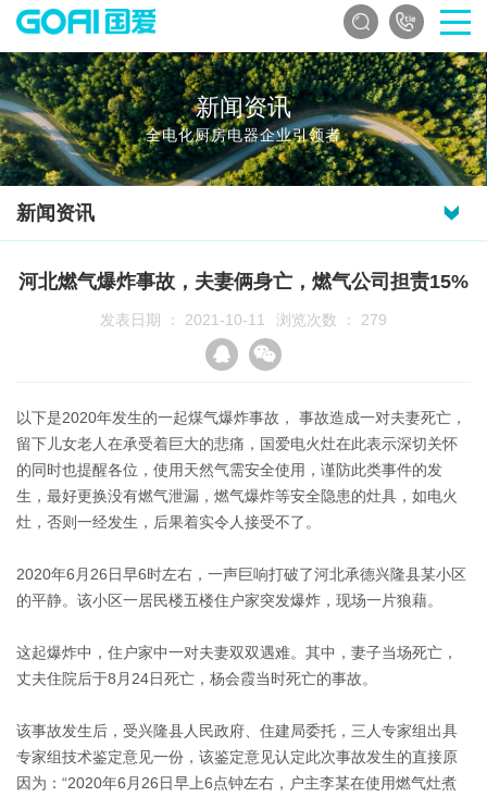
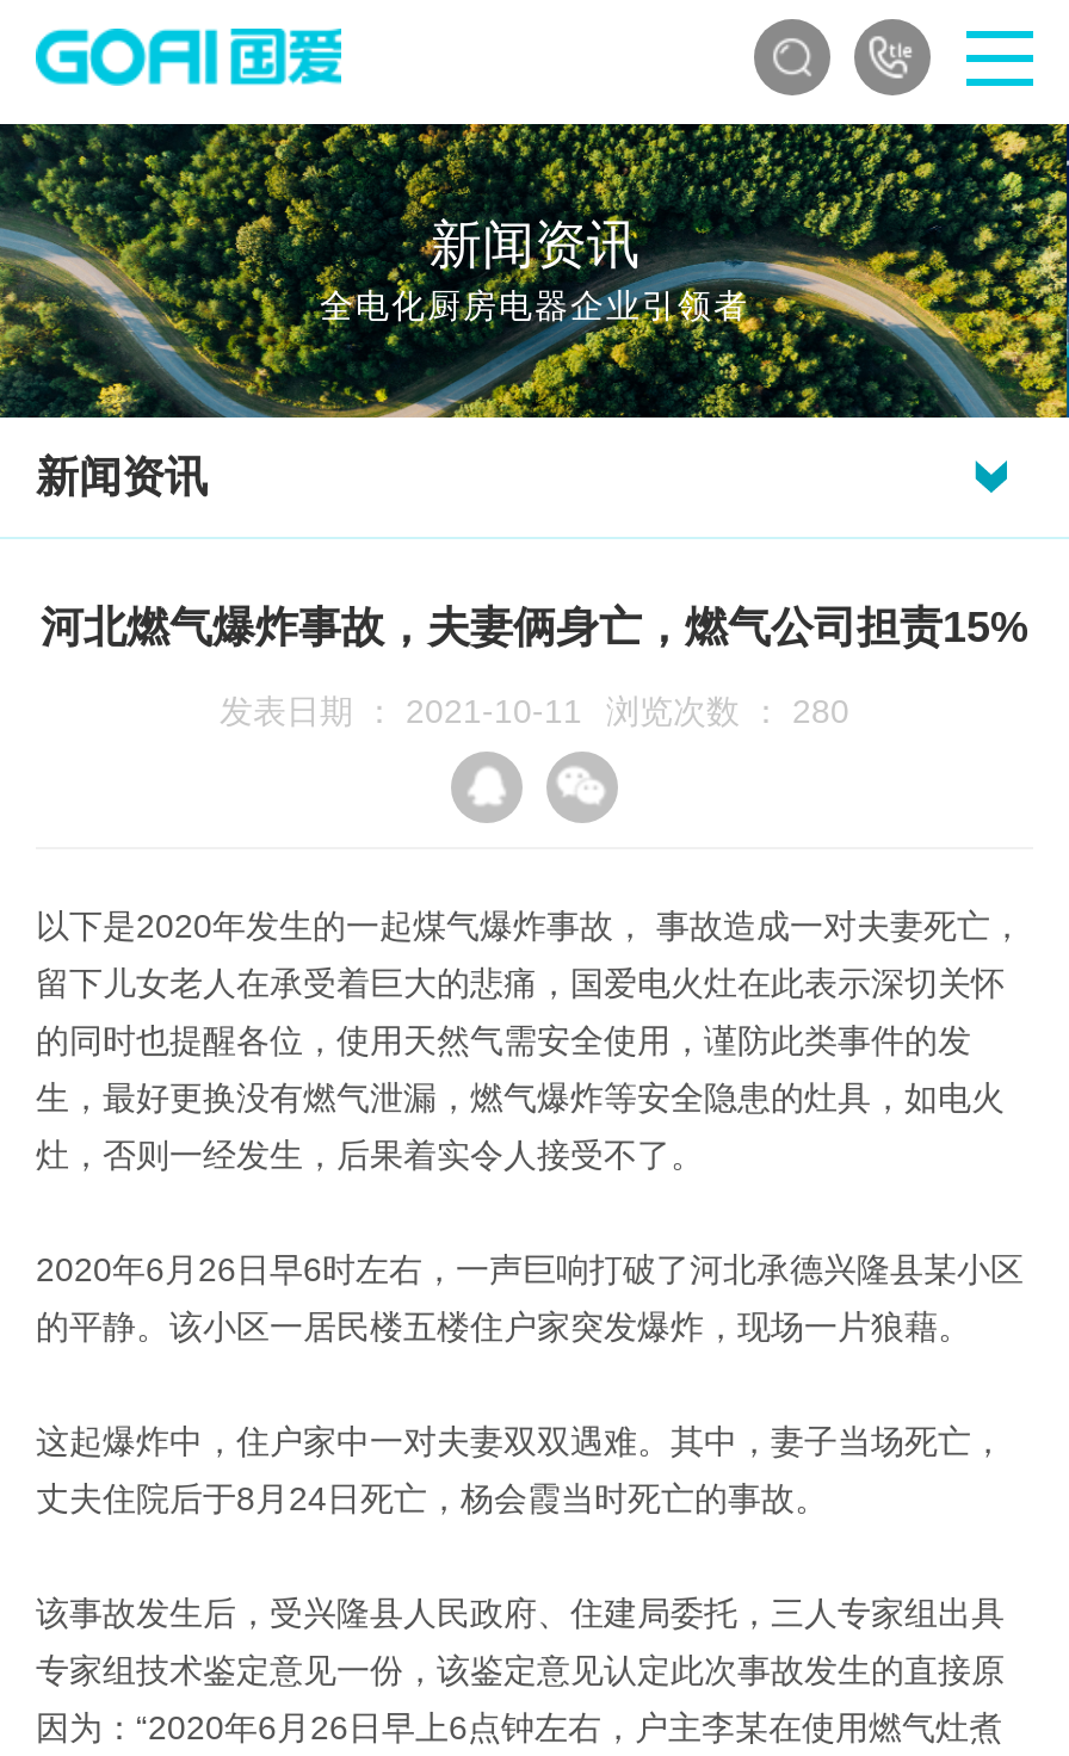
- 发表日期 ： 2021-10-11 浏览次数 ：279
+ 发表日期 ： 2021-10-11 浏览次数 ：280
